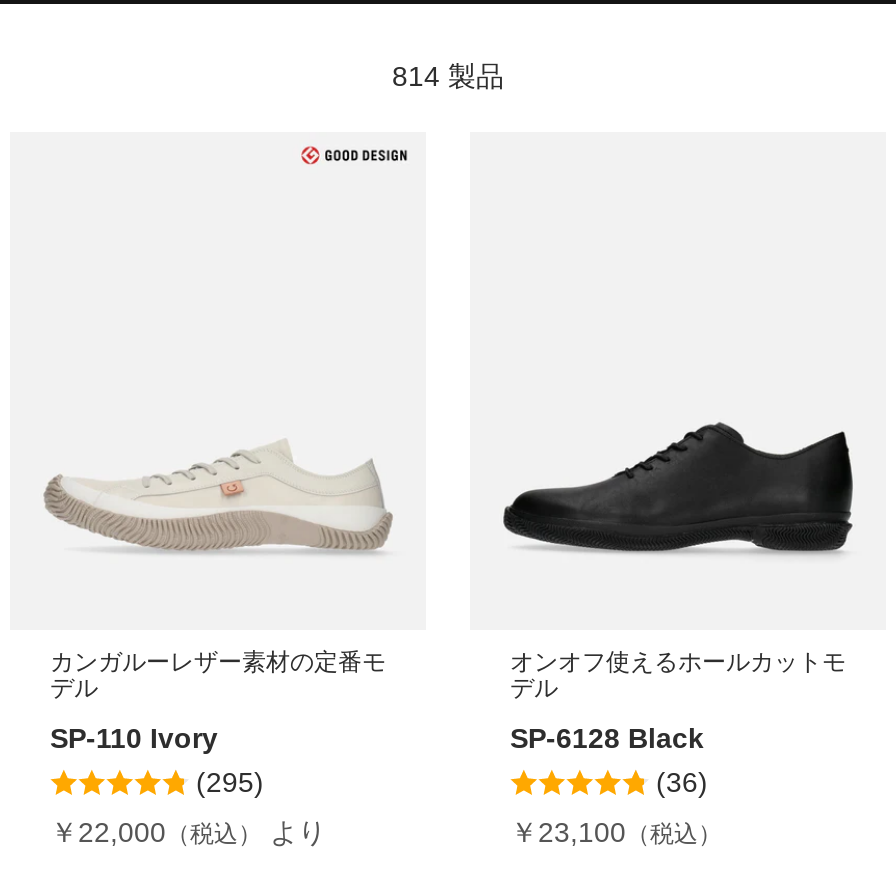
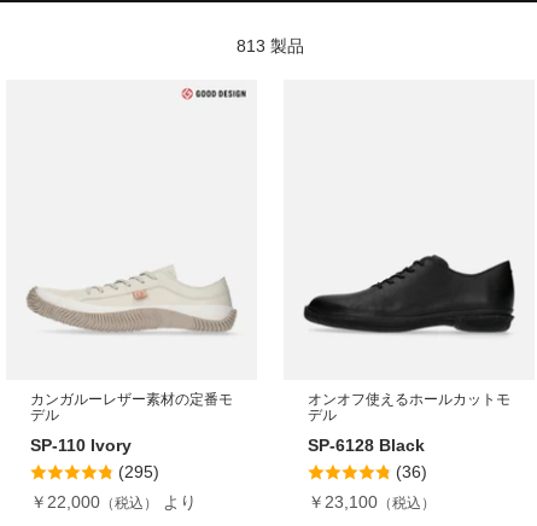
- 814 製品
+ 813 製品
